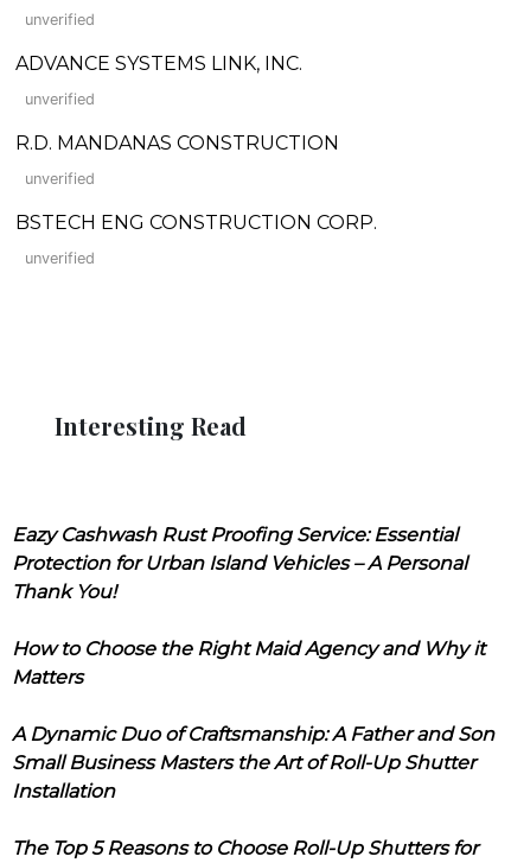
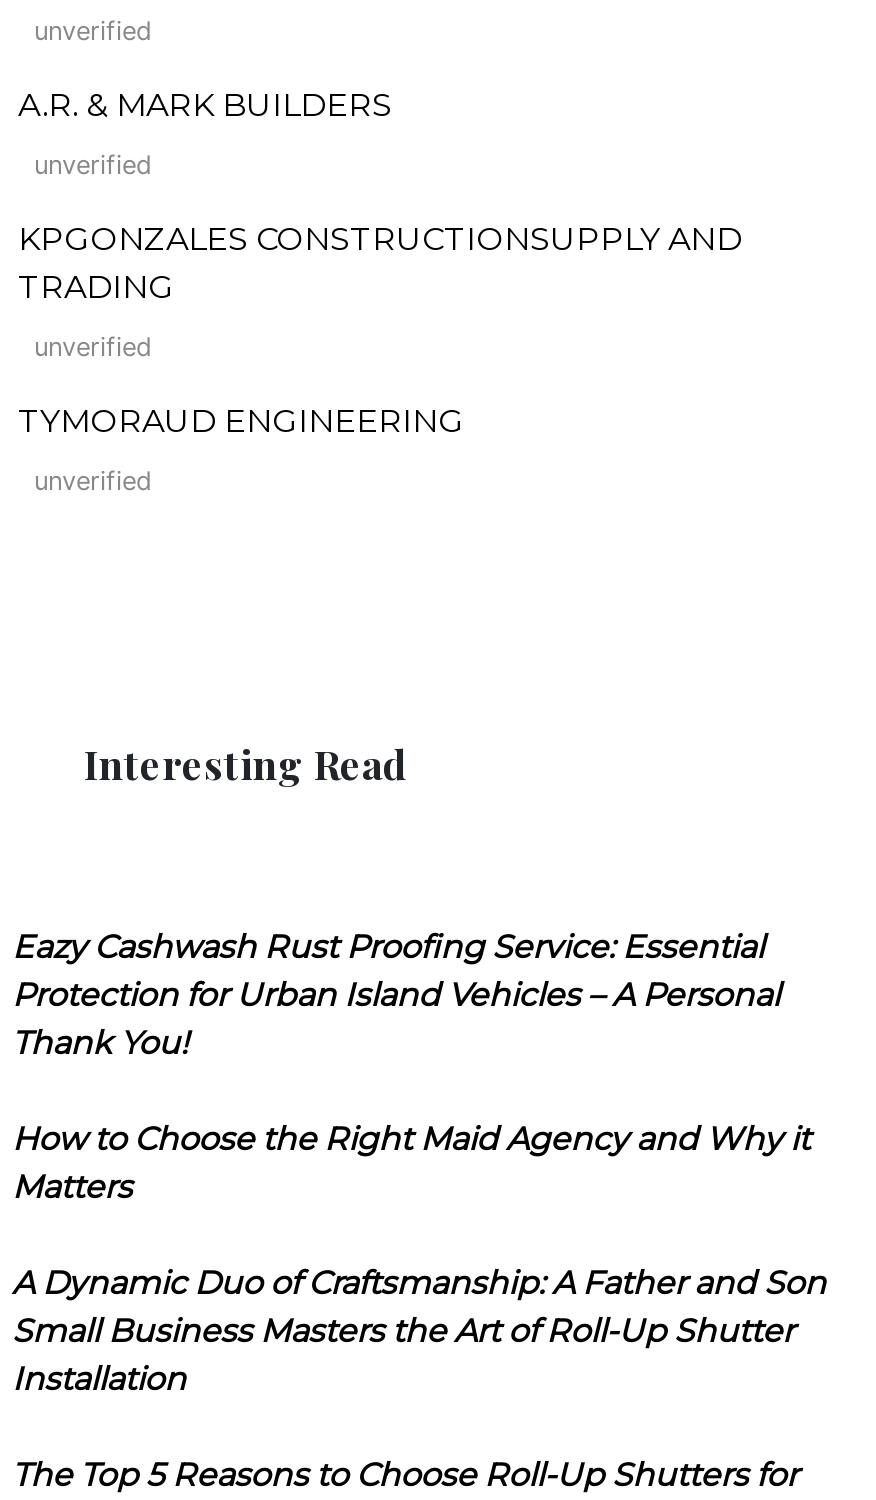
- ADVANCE SYSTEMS LINK, INC.
+ A.R. & MARK BUILDERS

- R.D. MANDANAS CONSTRUCTION
+ KPGONZALES CONSTRUCTIONSUPPLY AND
+ TRADING

- BSTECH ENG CONSTRUCTION CORP.
+ TYMORAUD ENGINEERING
